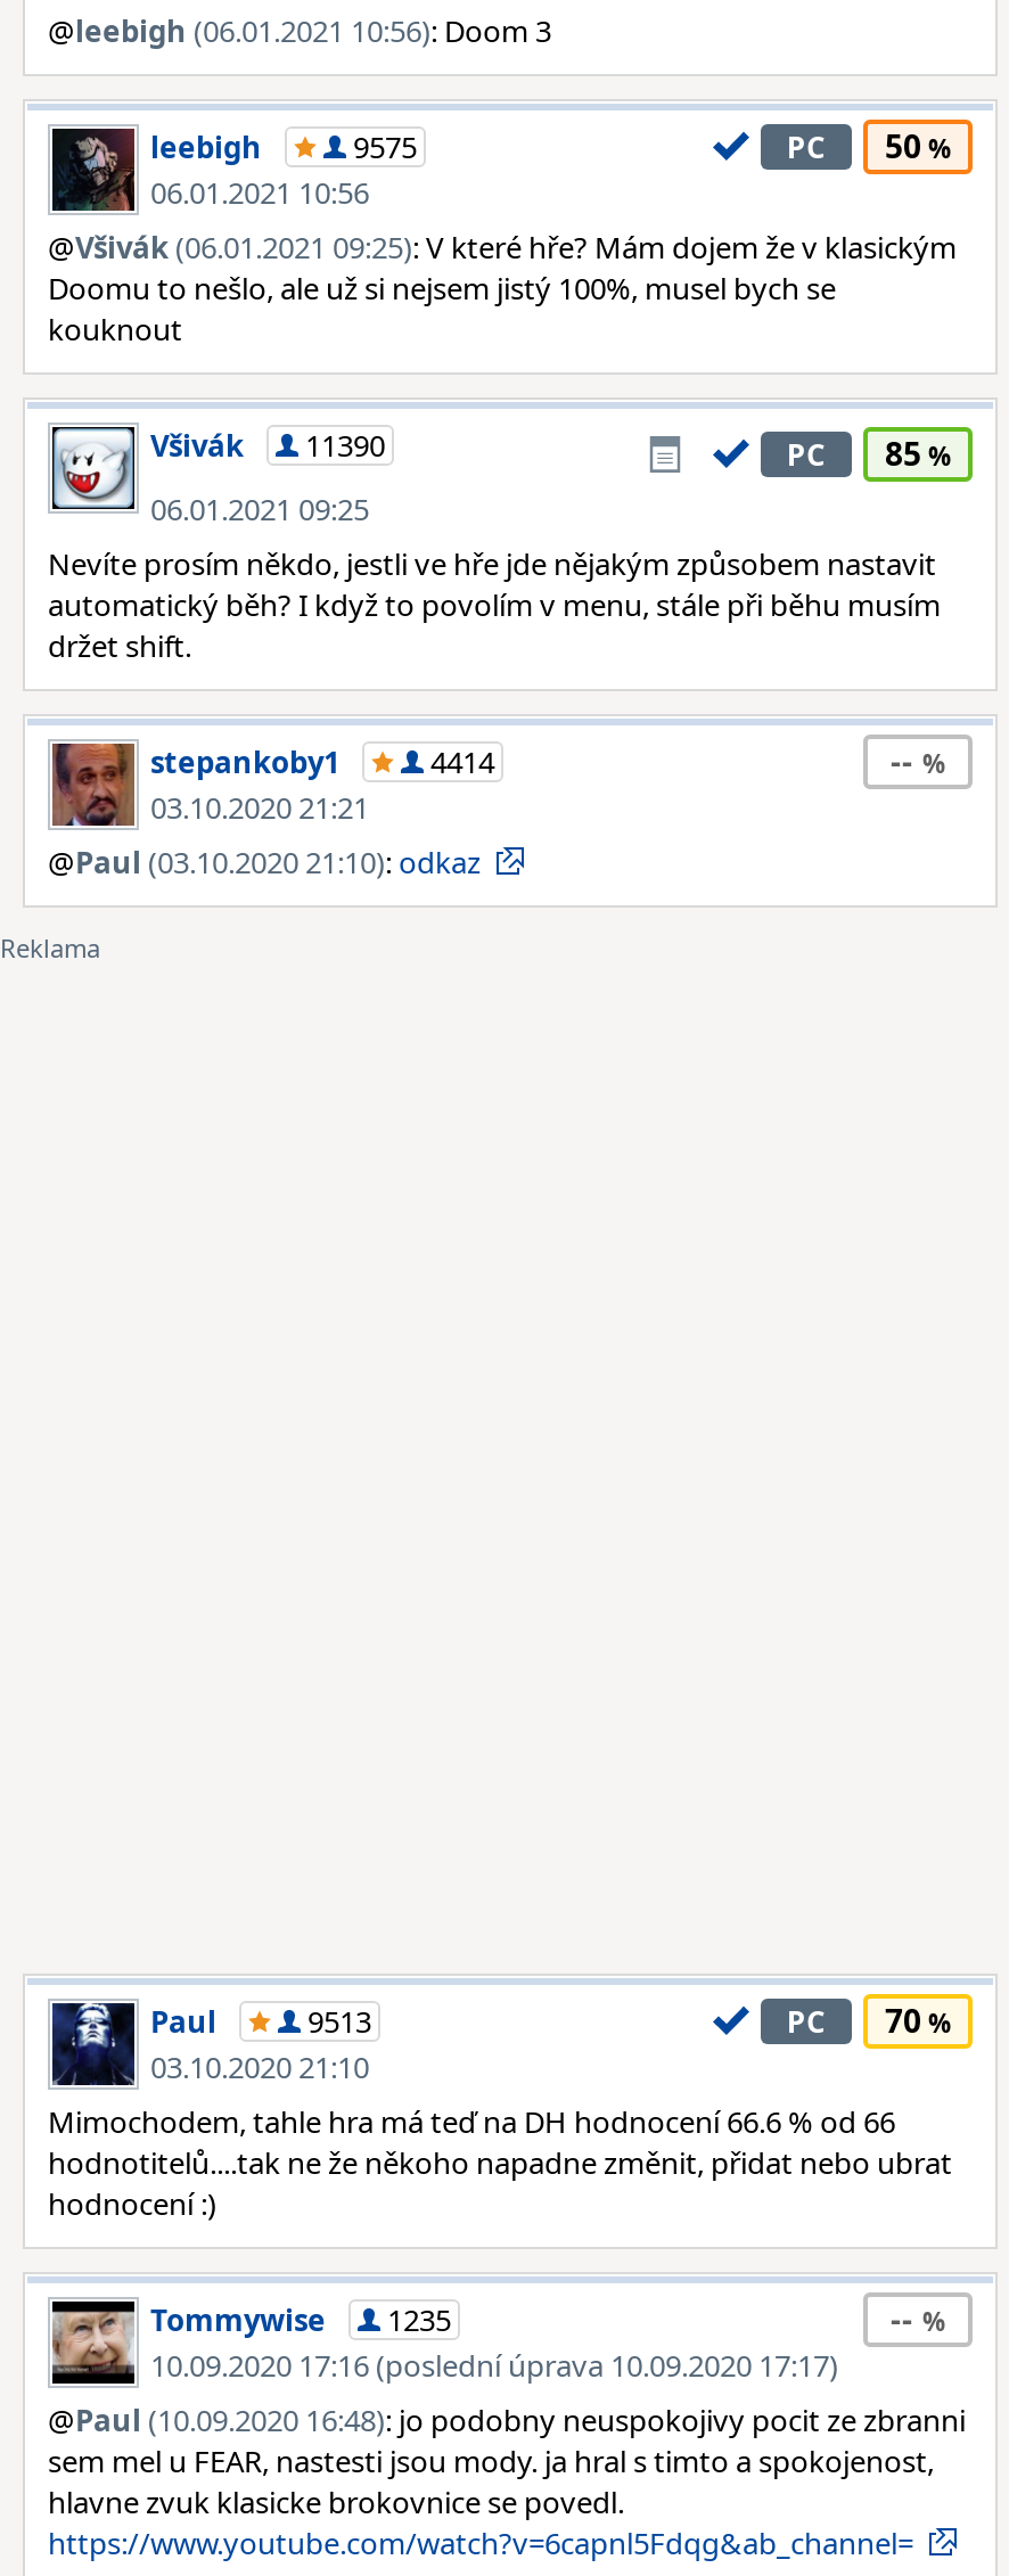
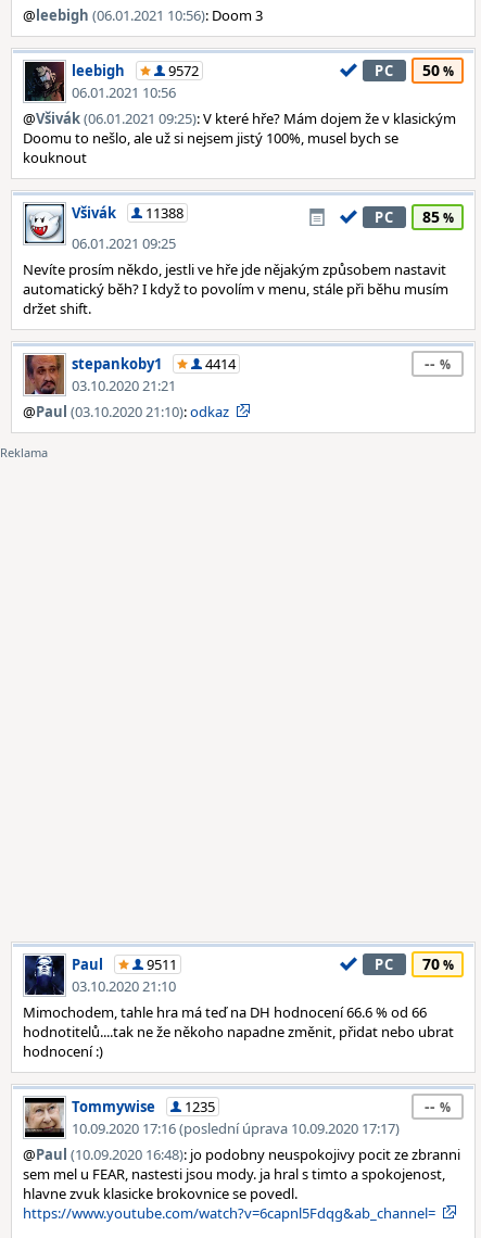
- 9575
+ 9572

- Všivák 11390
+ Všivák 11388

- 9513
+ 9511
